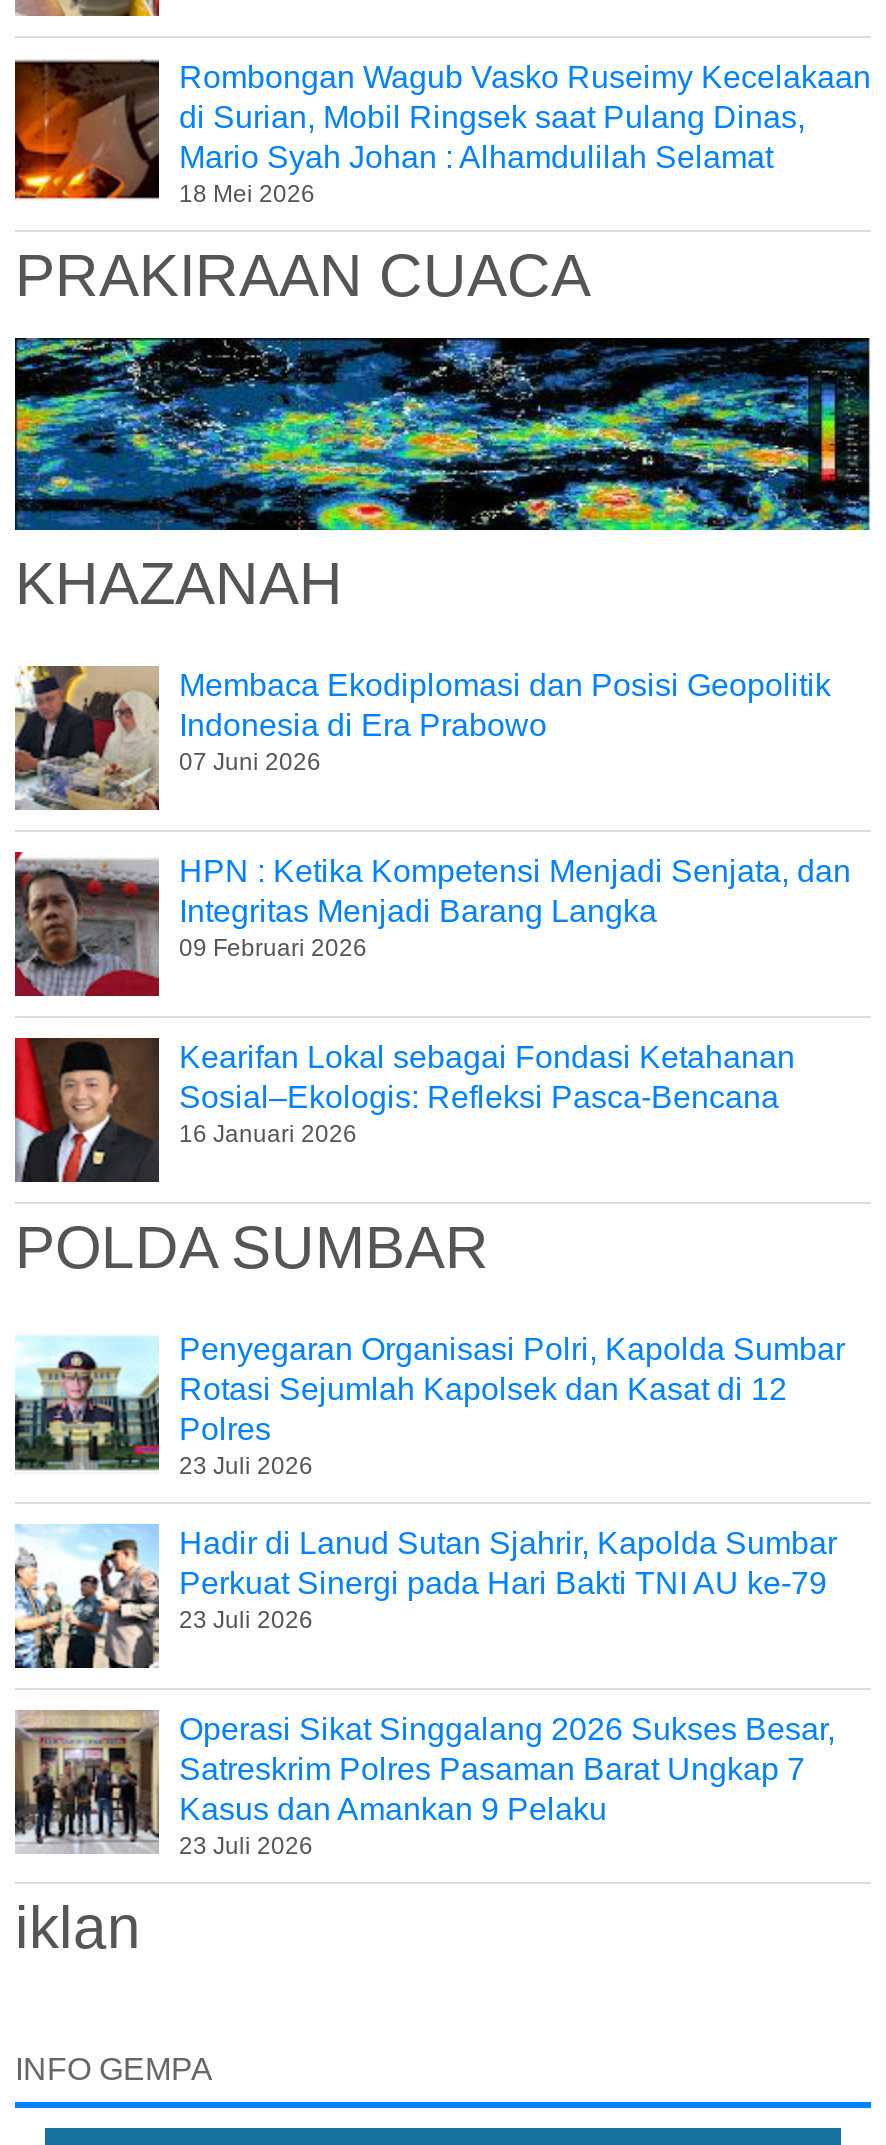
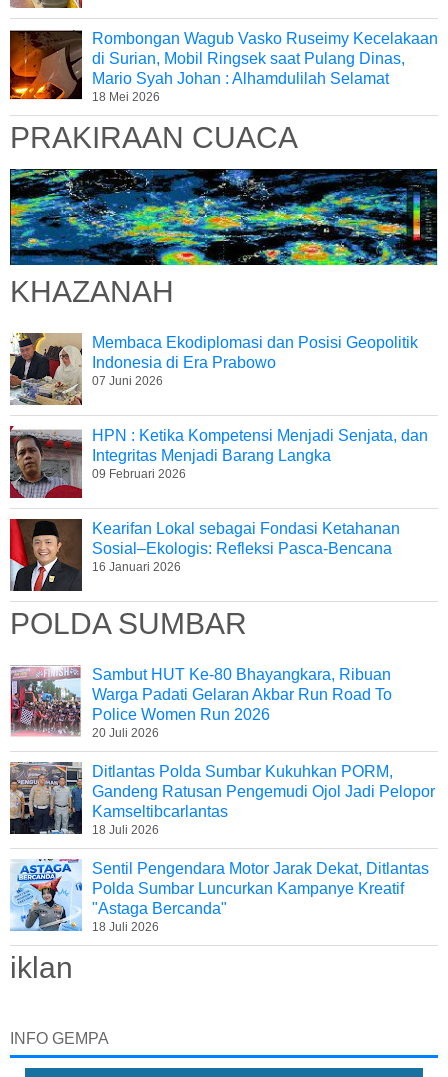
- [image]
- Penyegaran Organisasi Polri, Kapolda Sumbar
- Rotasi Sejumlah Kapolsek dan Kasat di 12
- Polres
- 23 Juli 2026
+ [image]
+ Sambut HUT Ke-80 Bhayangkara, Ribuan
+ Warga Padati Gelaran Akbar Run Road To
+ Police Women Run 2026
+ 20 Juli 2026

- [image]
- Hadir di Lanud Sutan Sjahrir, Kapolda Sumbar
- Perkuat Sinergi pada Hari Bakti TNI AU ke-79
- 23 Juli 2026
+ [image]
+ Ditlantas Polda Sumbar Kukuhkan PORM,
+ Gandeng Ratusan Pengemudi Ojol Jadi Pelopor
+ Kamseltibcarlantas
+ 18 Juli 2026

- [image]
- Operasi Sikat Singgalang 2026 Sukses Besar,
- Satreskrim Polres Pasaman Barat Ungkap 7
- Kasus dan Amankan 9 Pelaku
- 23 Juli 2026
+ [image]
+ Sentil Pengendara Motor Jarak Dekat, Ditlantas
+ Polda Sumbar Luncurkan Kampanye Kreatif
+ "Astaga Bercanda"
+ 18 Juli 2026
